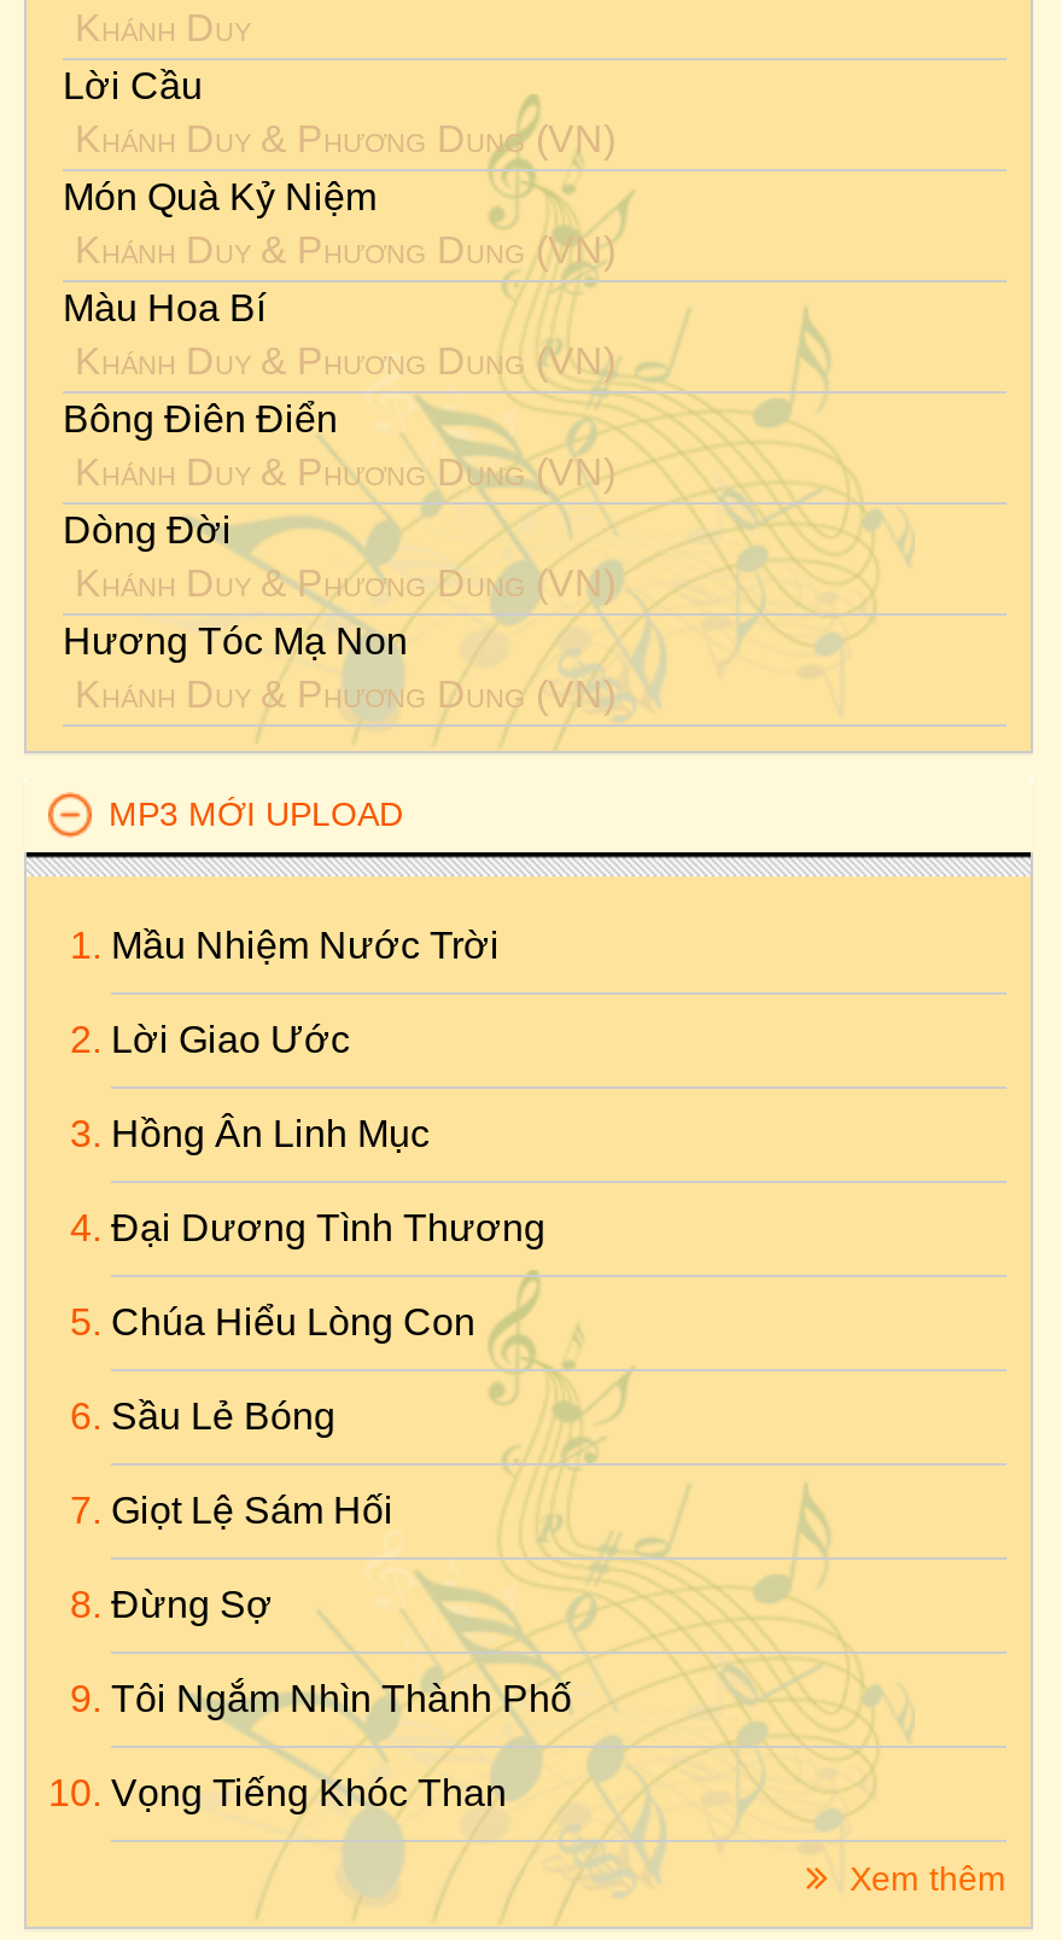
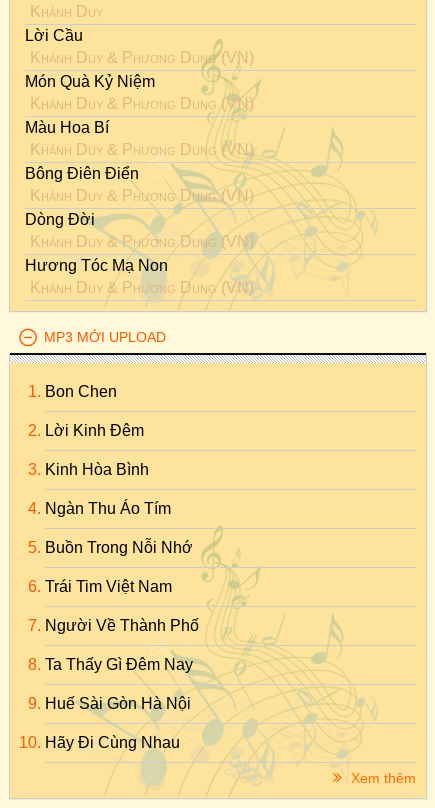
- Mầu Nhiệm Nước Trời
+ Bon Chen

- Lời Giao Ước
+ Lời Kinh Đêm

- Hồng Ân Linh Mục
+ Kinh Hòa Bình

- Đại Dương Tình Thương
+ Ngàn Thu Áo Tím

- Chúa Hiểu Lòng Con
+ Buồn Trong Nỗi Nhớ

- Sầu Lẻ Bóng
+ Trái Tim Việt Nam

- Giọt Lệ Sám Hối
+ Người Về Thành Phố

- Đừng Sợ
+ Ta Thấy Gì Đêm Nay

- Tôi Ngắm Nhìn Thành Phố
+ Huế Sài Gòn Hà Nội

- Vọng Tiếng Khóc Than
+ Hãy Đi Cùng Nhau
